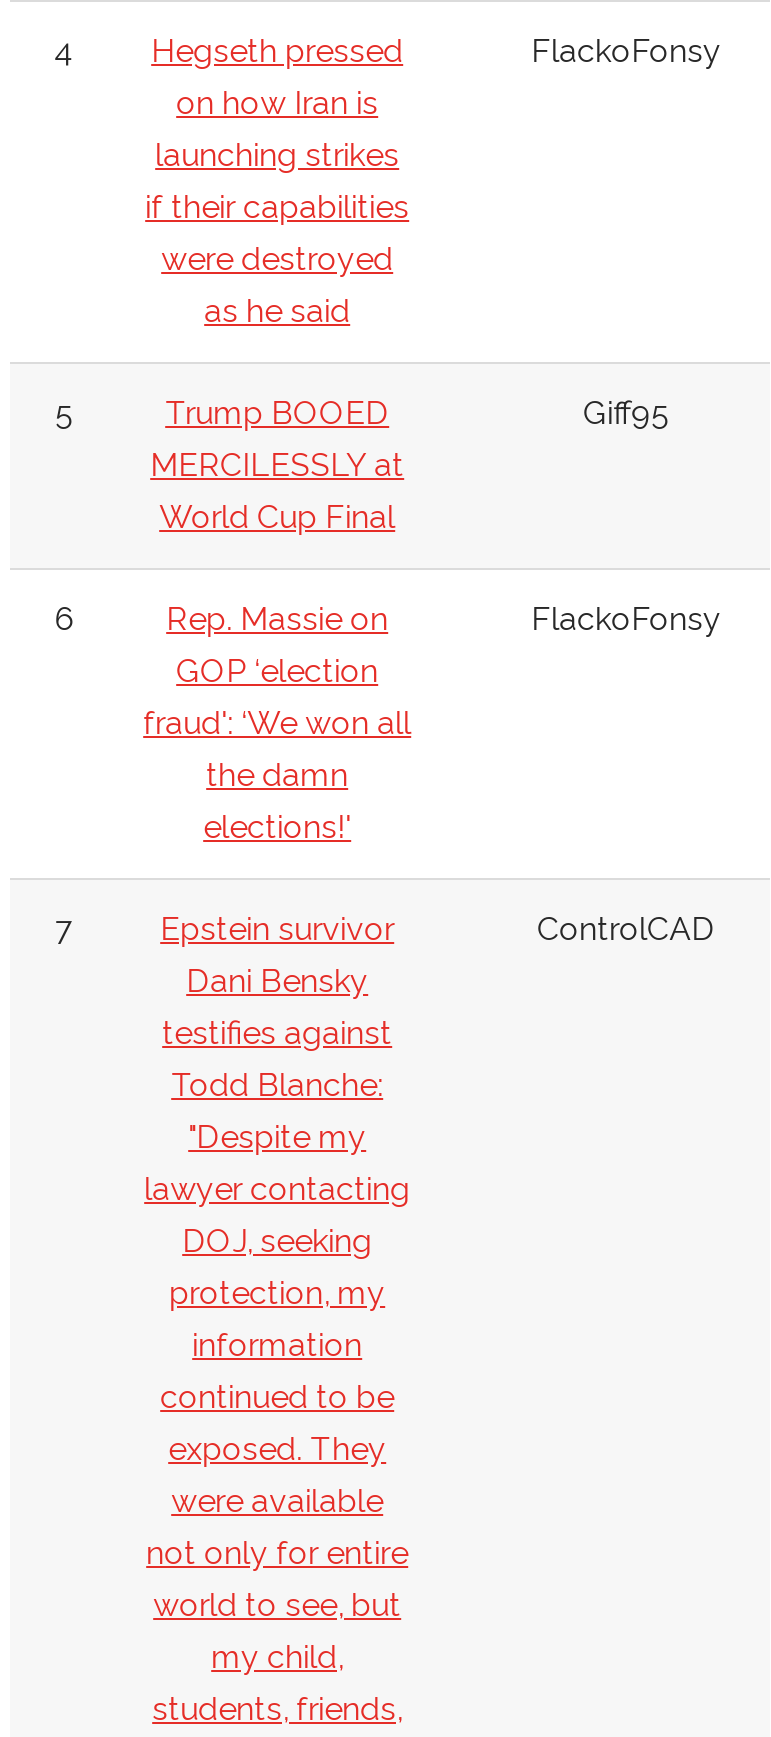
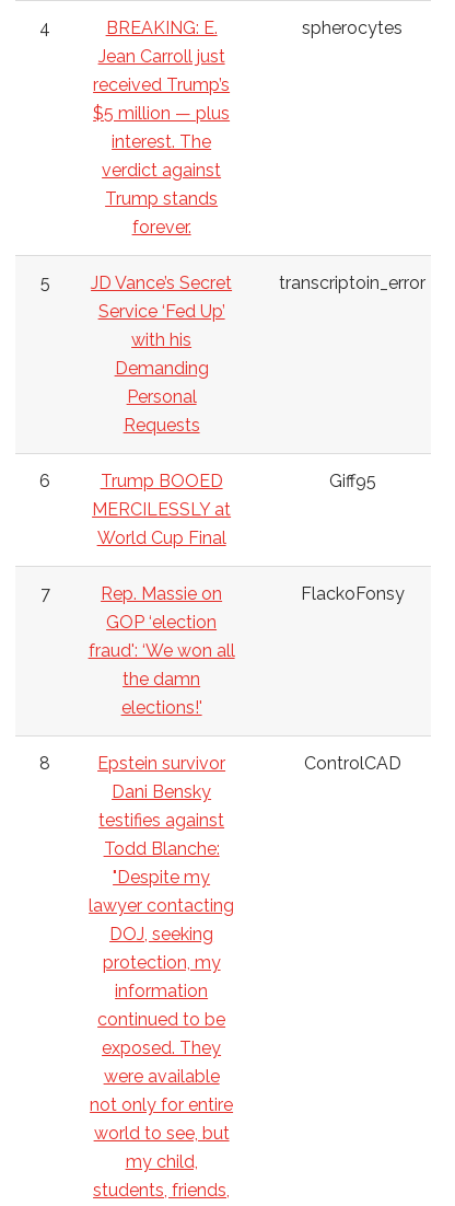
- Hegseth pressed
- on how Iran is
- launching strikes
- if their capabilities
- were destroyed
- as he said
+ BREAKING: E.
+ Jean Carroll just
+ received Trump’s
+ $5 million — plus
+ interest. The
+ verdict against
+ Trump stands
+ forever.

- FlackoFonsy
+ spherocytes

+ 6

+ JD Vance’s Secret
+ Service ‘Fed Up’
+ with his
+ Demanding
+ Personal
+ Requests

+ transcriptoin_error

- 6
+ 7

- 7
+ 8
